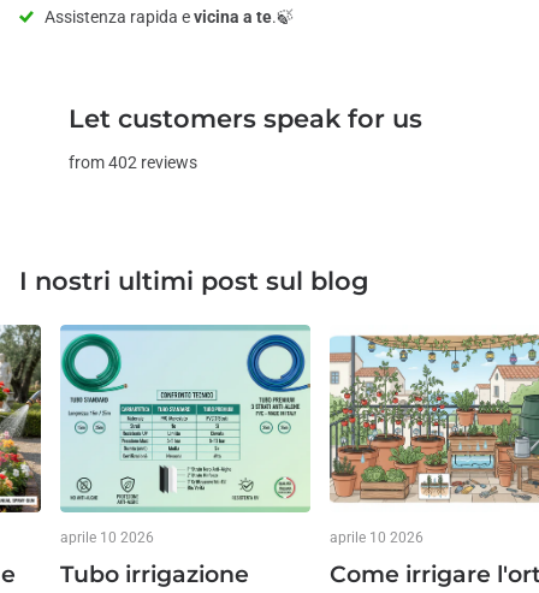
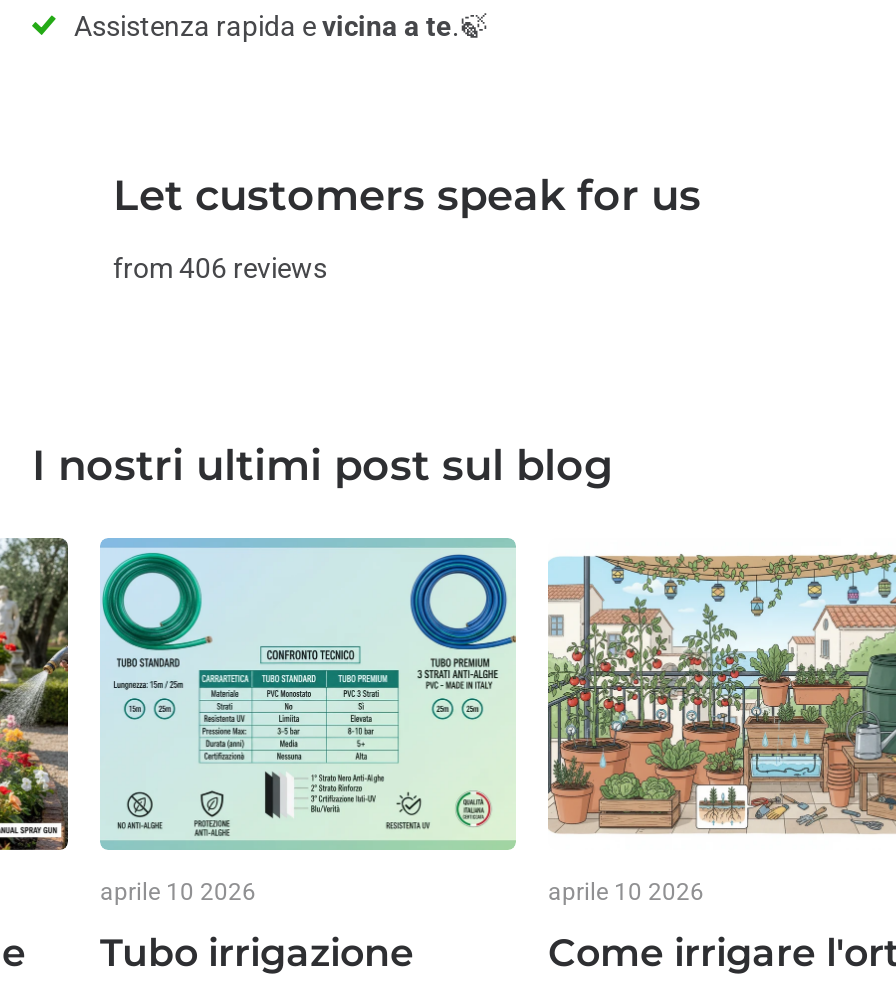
- from 402 reviews
+ from 406 reviews
